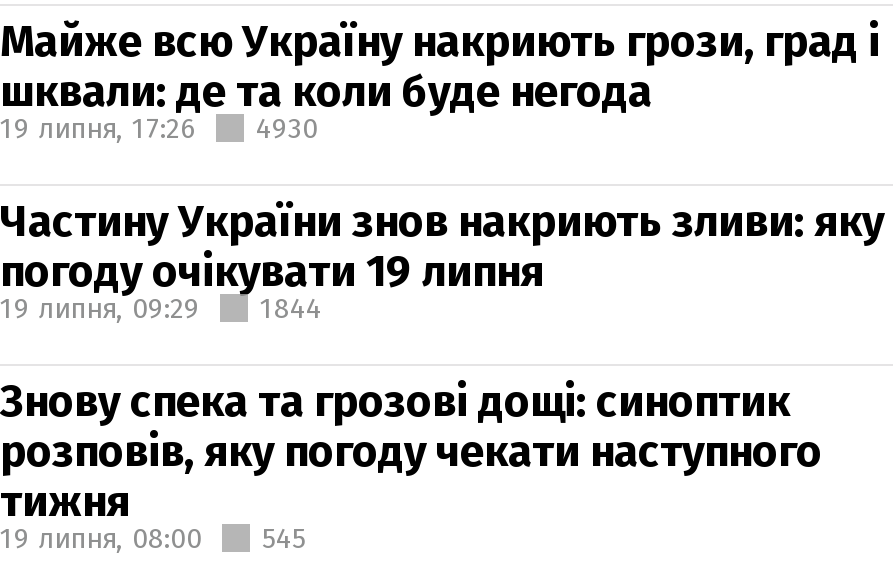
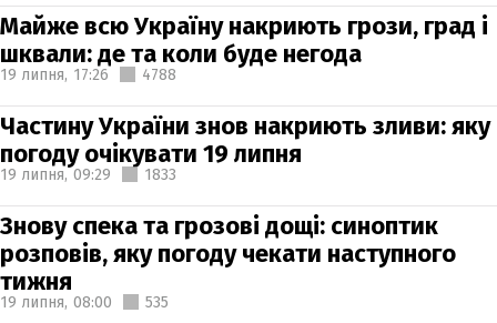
- 19 липня, 17:26 4930
+ 19 липня, 17:26 4788

- 19 липня, 09:29 1844
+ 19 липня, 09:29 1833

- 19 липня, 08:00 545
+ 19 липня, 08:00 535
